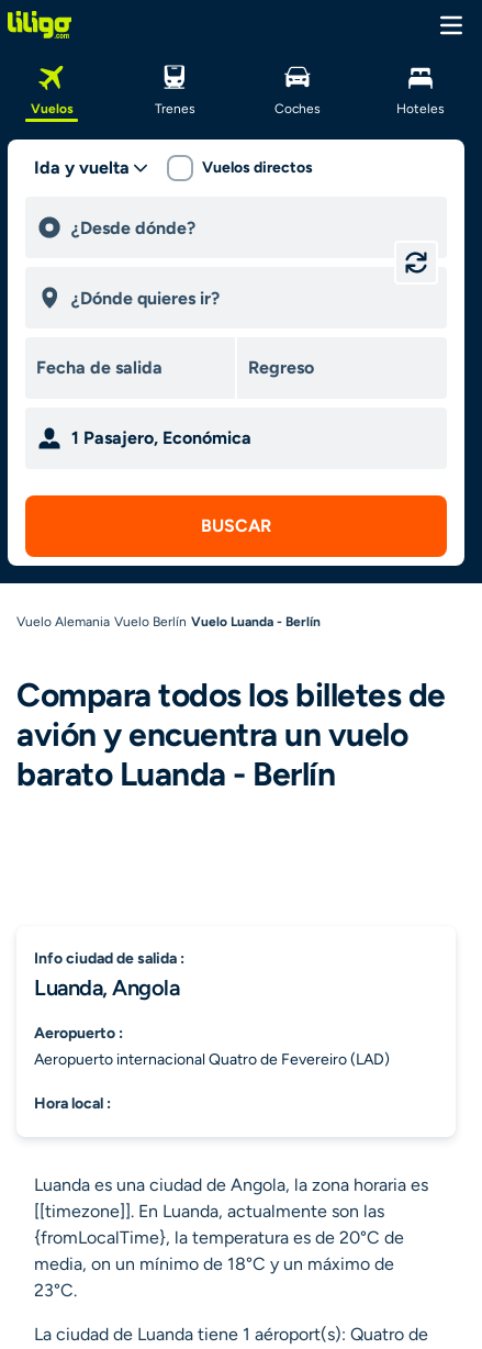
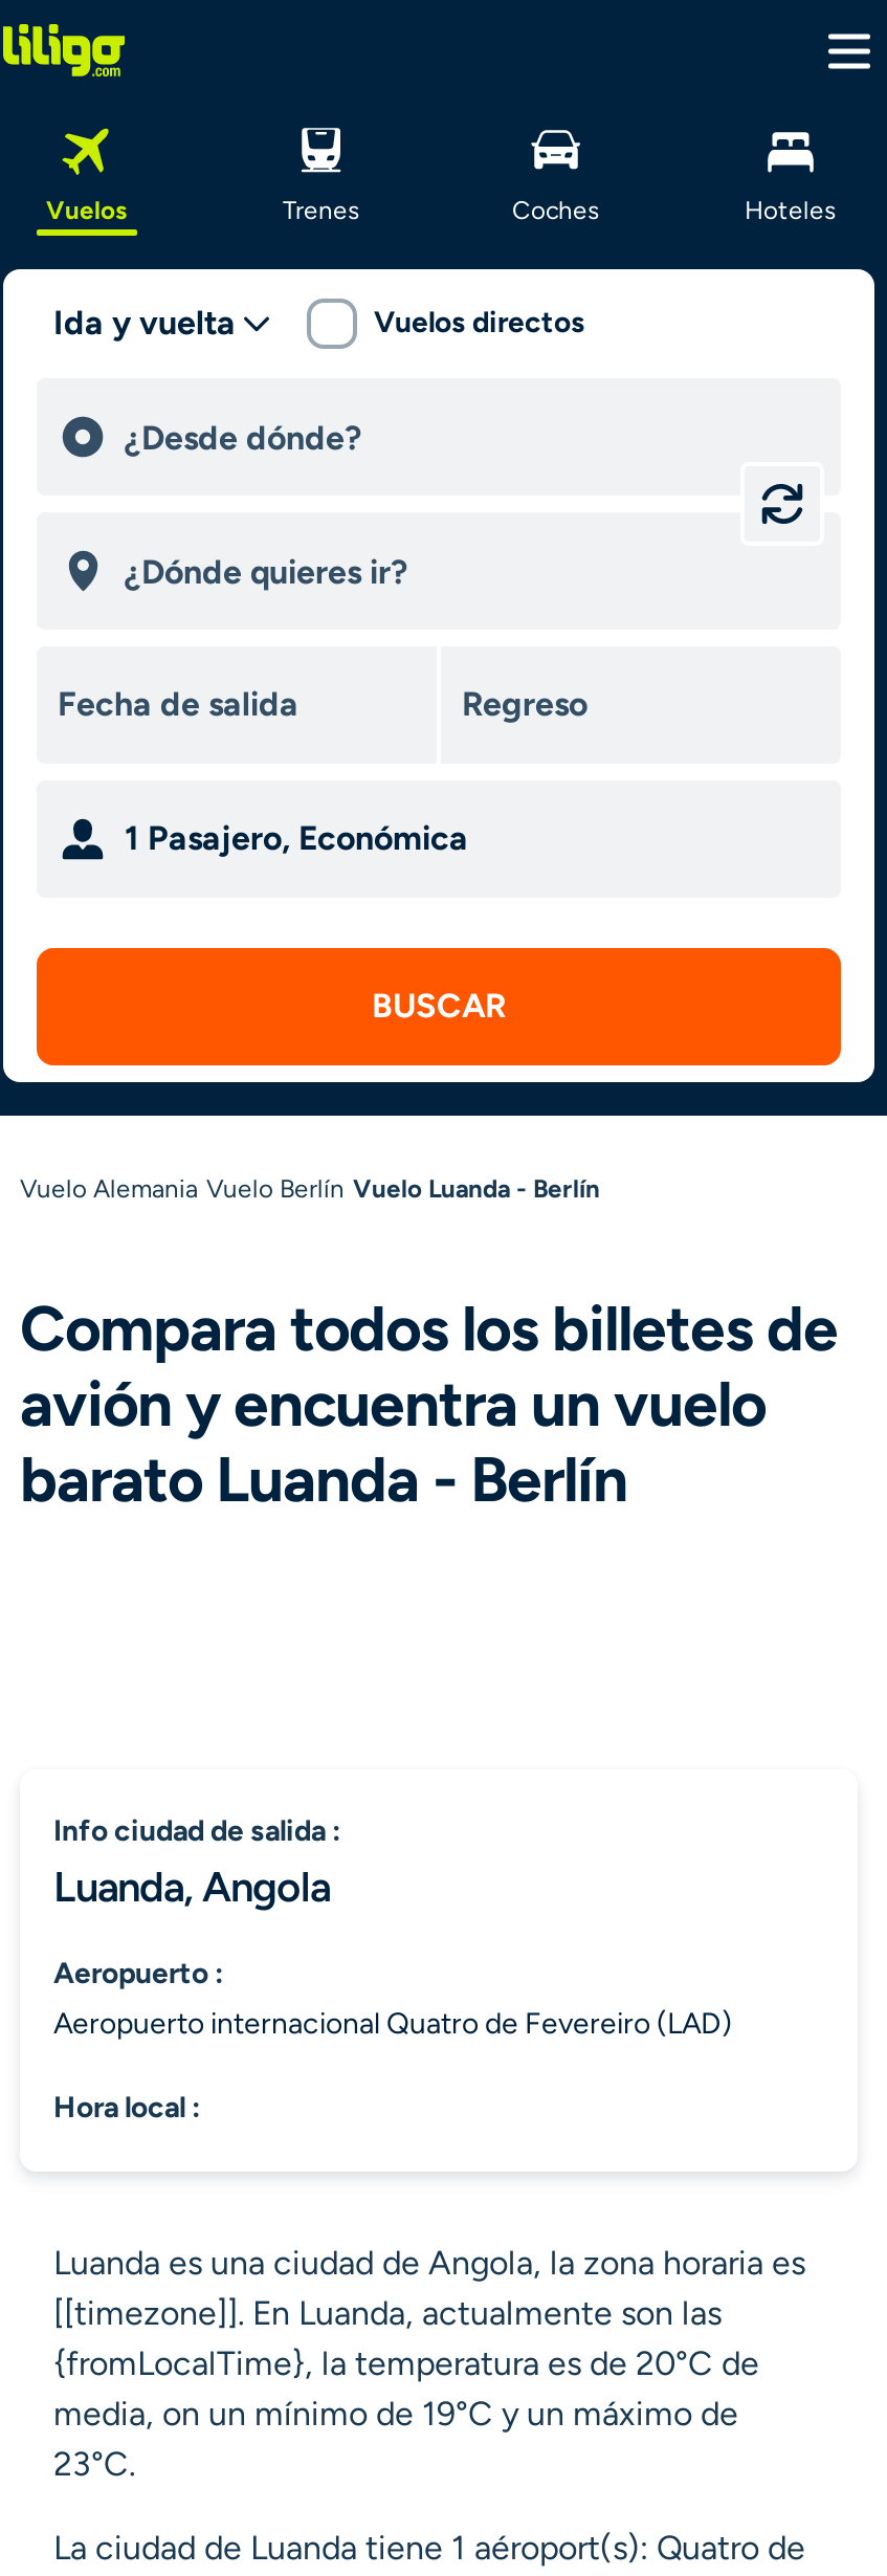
- media, on un mínimo de 18°C y un máximo de
+ media, on un mínimo de 19°C y un máximo de
